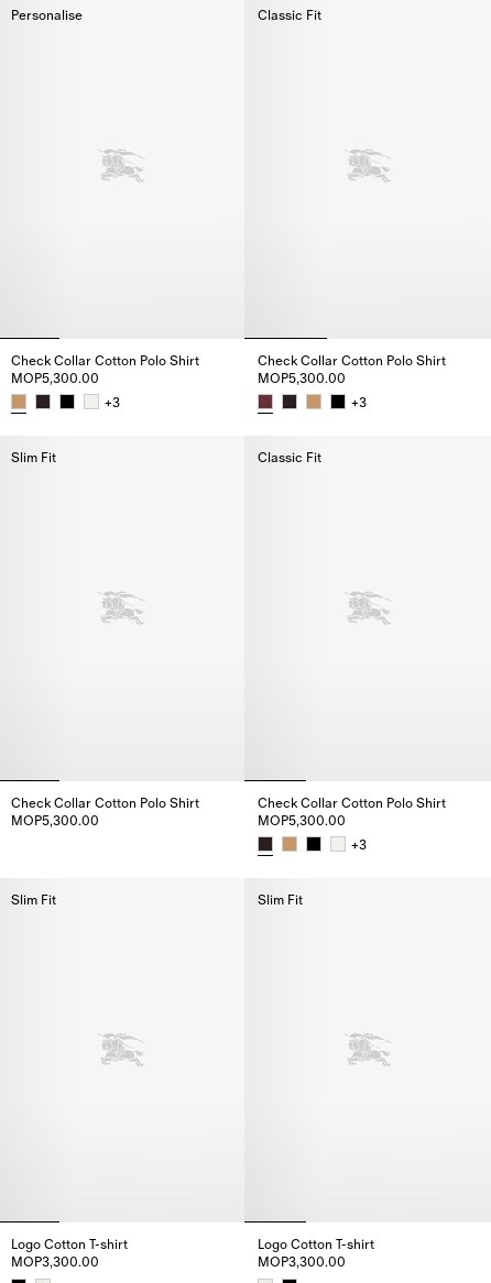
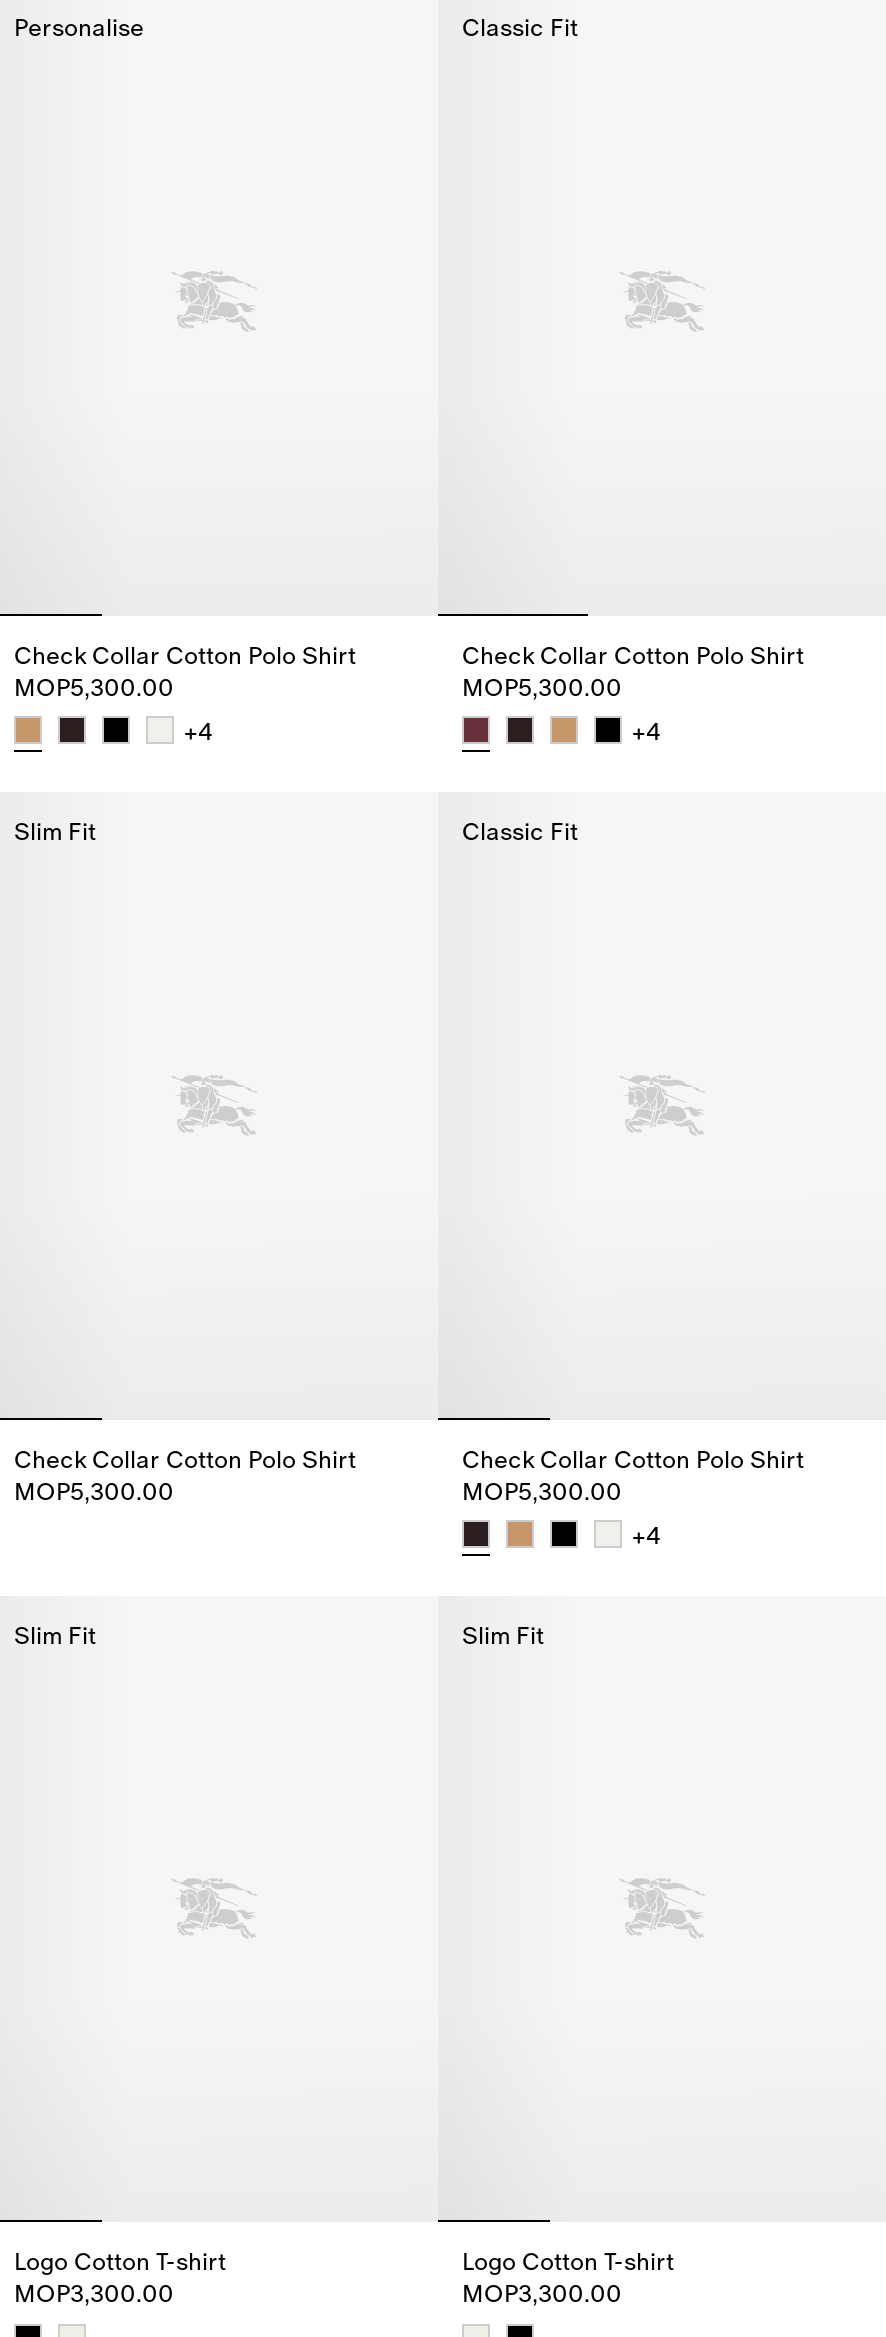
- +3
+ +4

- +3
+ +4

- +3
+ +4
